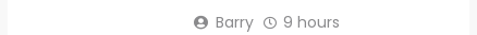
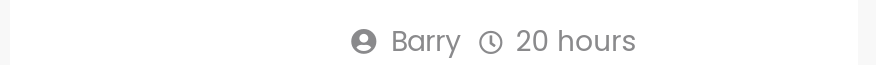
- Barry 9 hours
+ Barry 20 hours
